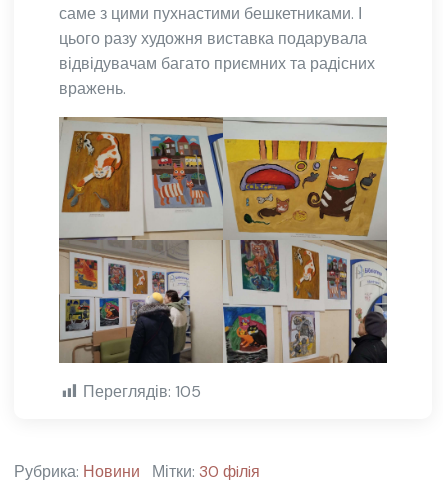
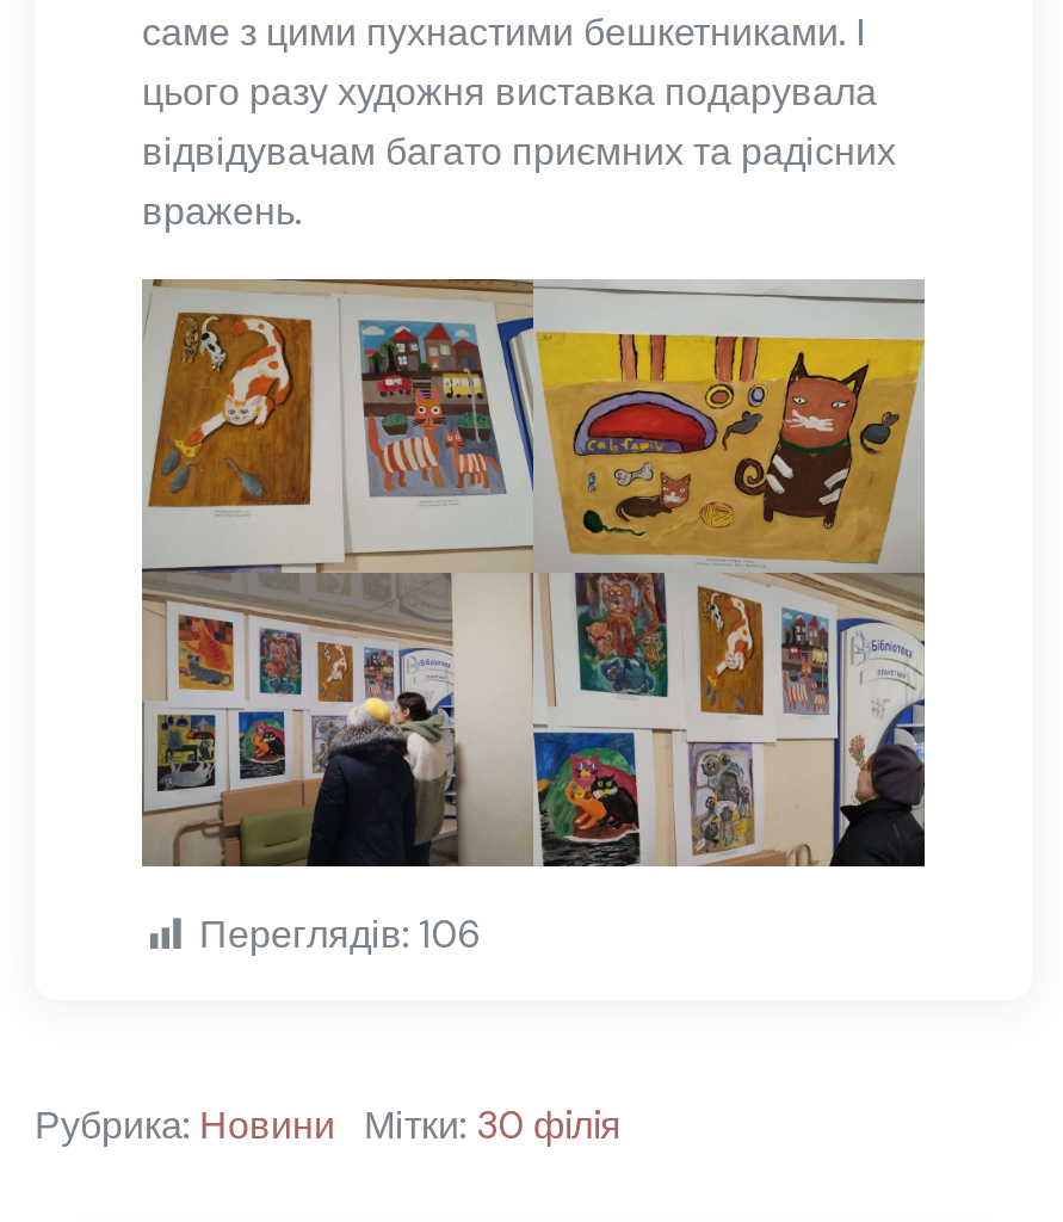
- Переглядів: 105
+ Переглядів: 106
